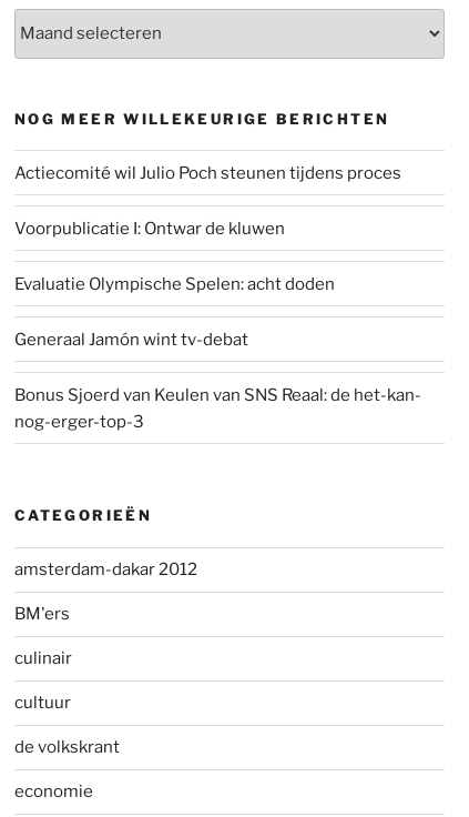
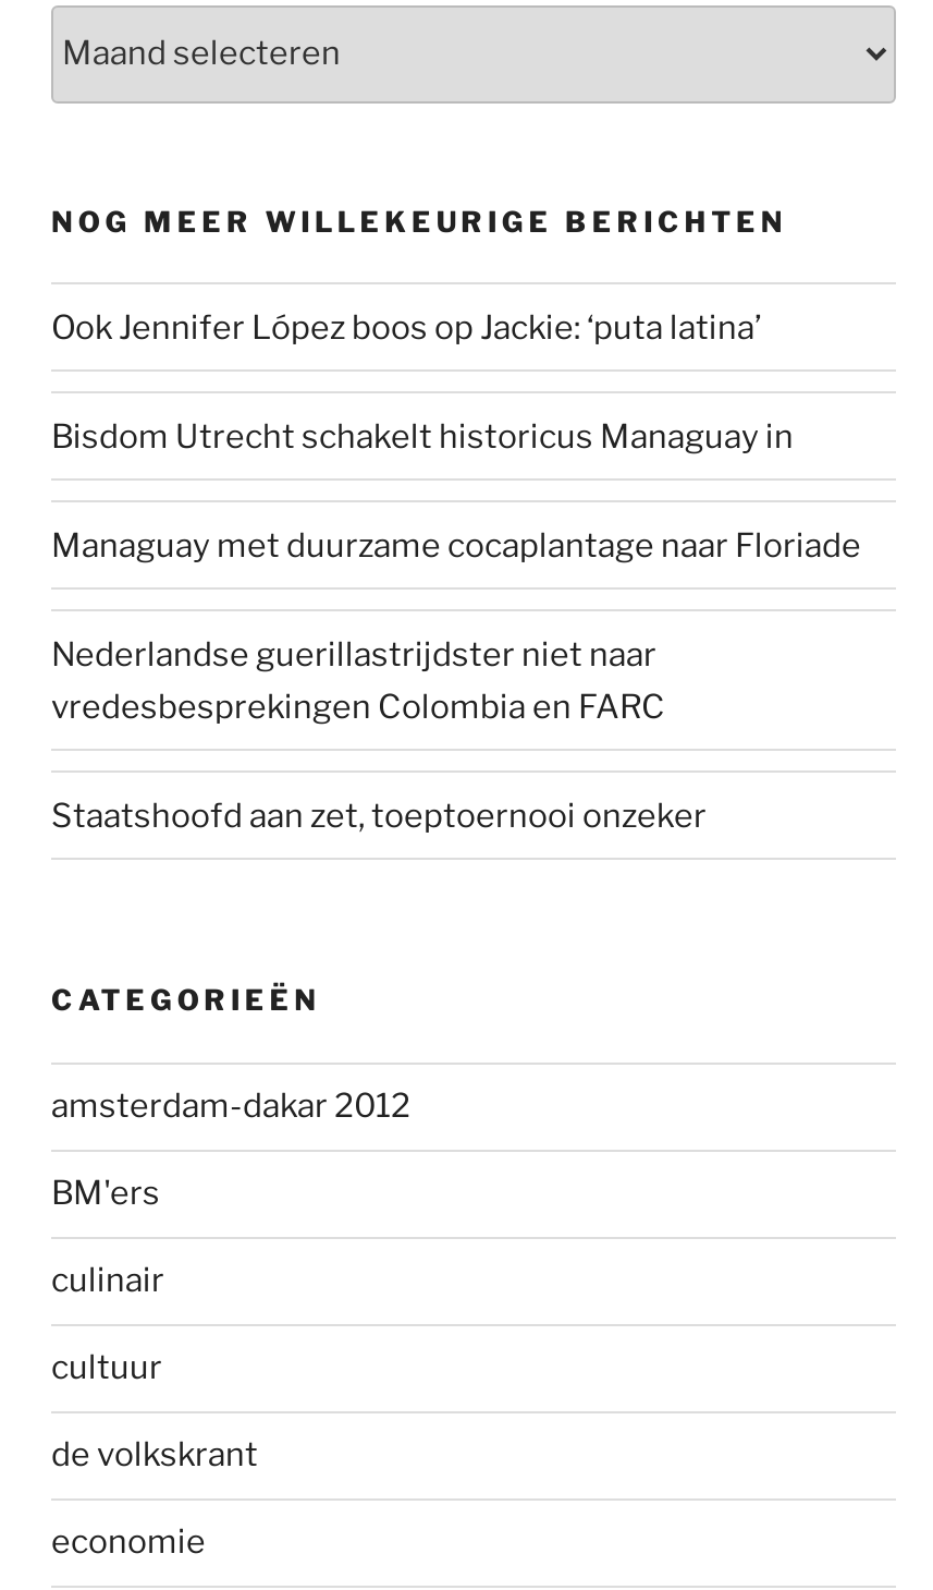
- Actiecomité wil Julio Poch steunen tijdens proces
+ Ook Jennifer López boos op Jackie: ‘puta latina’

- Voorpublicatie I: Ontwar de kluwen
+ Bisdom Utrecht schakelt historicus Managuay in

- Evaluatie Olympische Spelen: acht doden
+ Managuay met duurzame cocaplantage naar Floriade

- Generaal Jamón wint tv-debat
+ Nederlandse guerillastrijdster niet naar
+ vredesbesprekingen Colombia en FARC

- Bonus Sjoerd van Keulen van SNS Reaal: de het-kan-
- nog-erger-top-3
+ Staatshoofd aan zet, toeptoernooi onzeker
